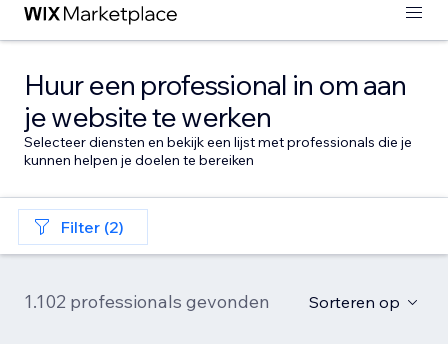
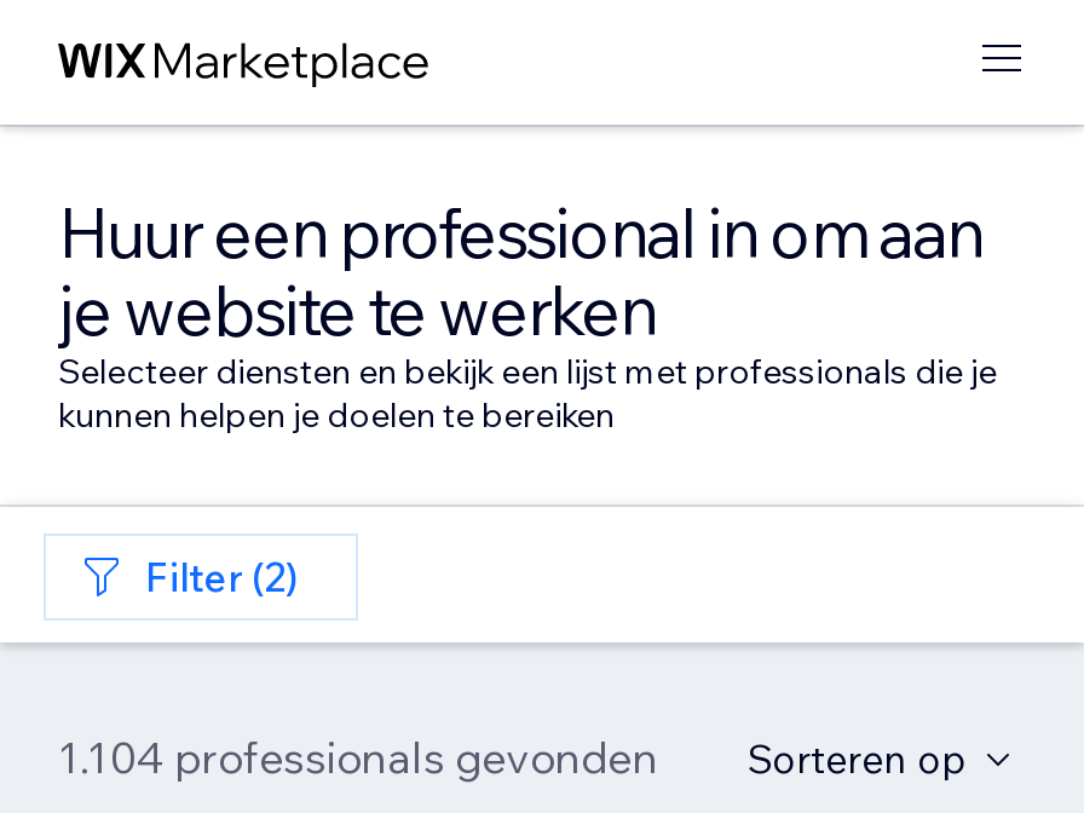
- 1.102 professionals gevonden
+ 1.104 professionals gevonden
